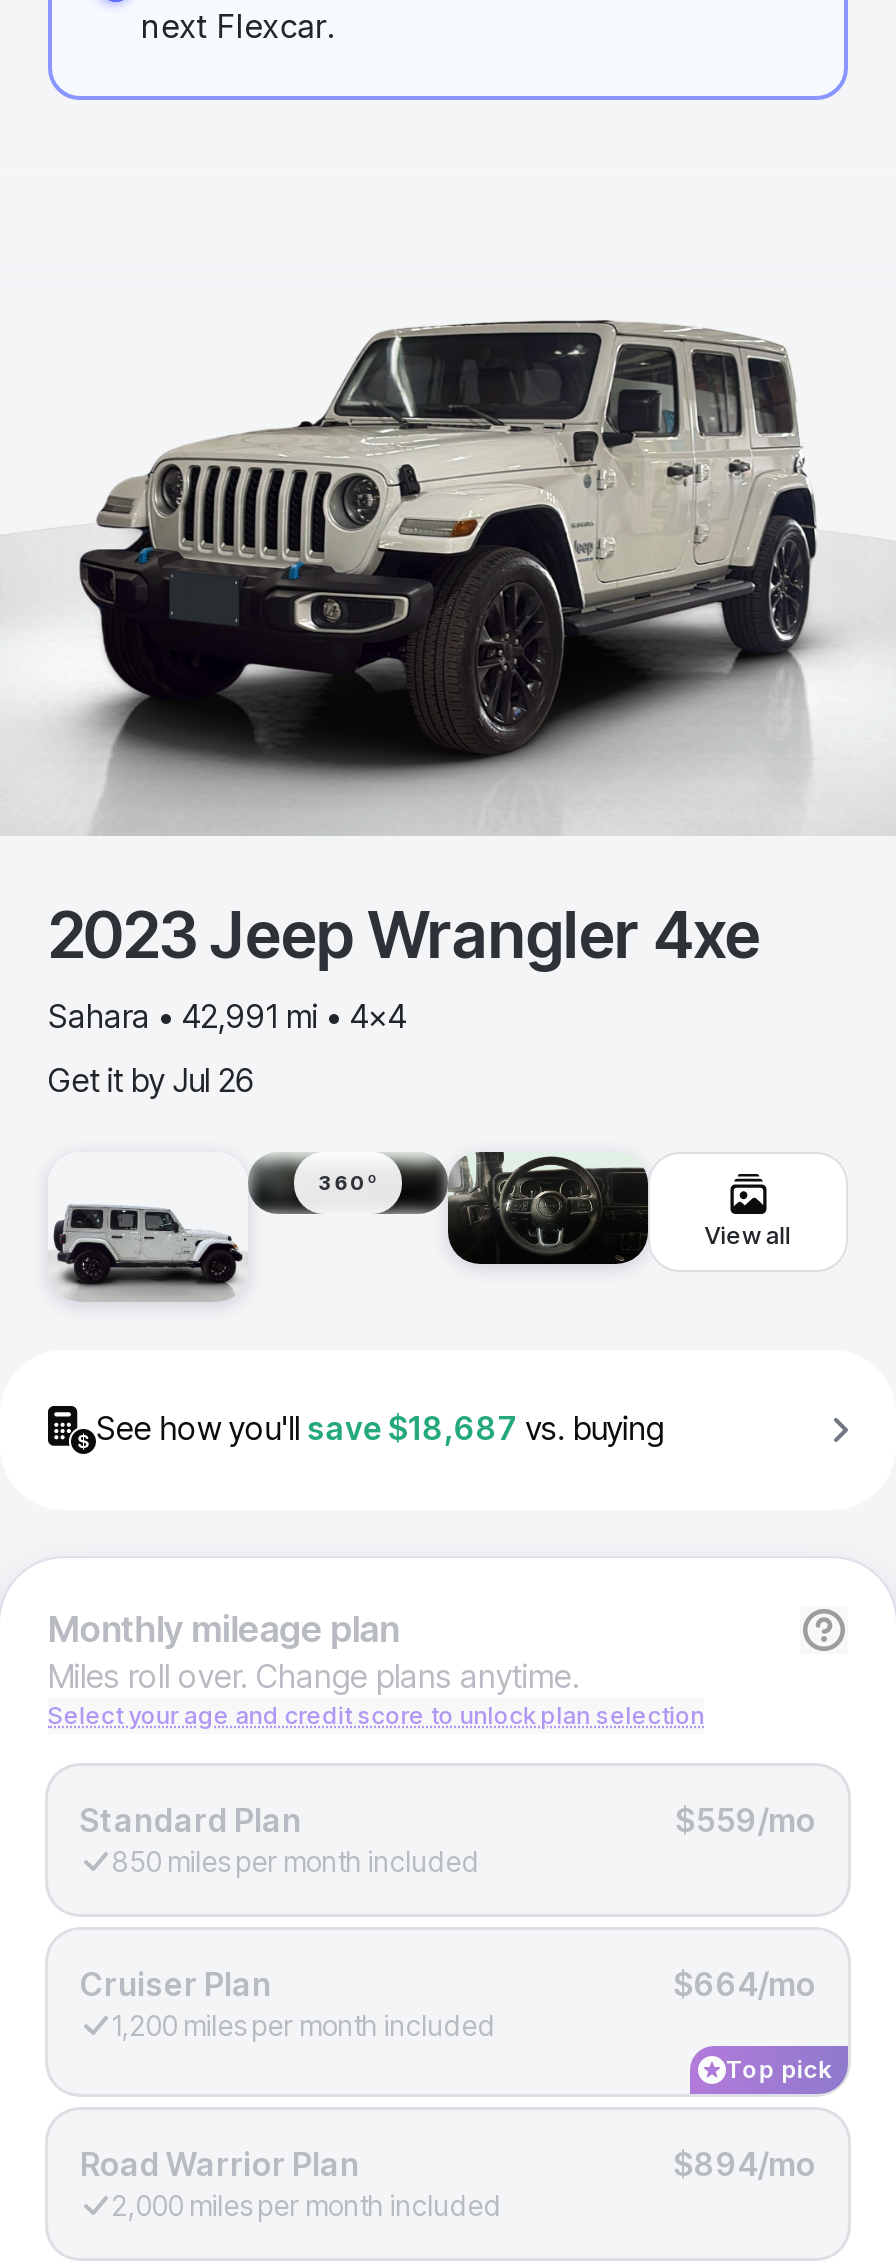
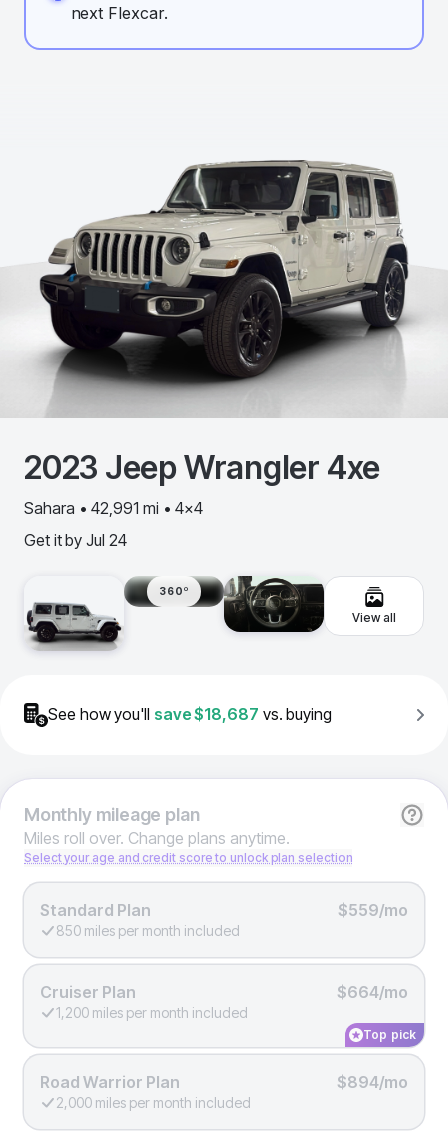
- Get it by Jul 26
+ Get it by Jul 24
